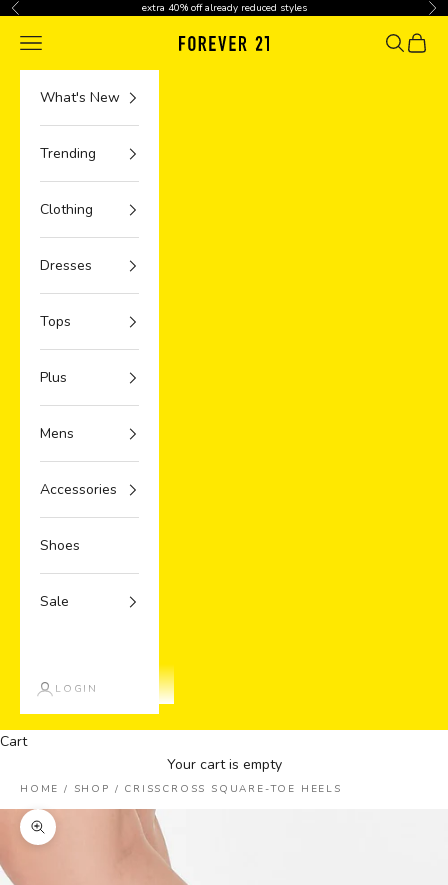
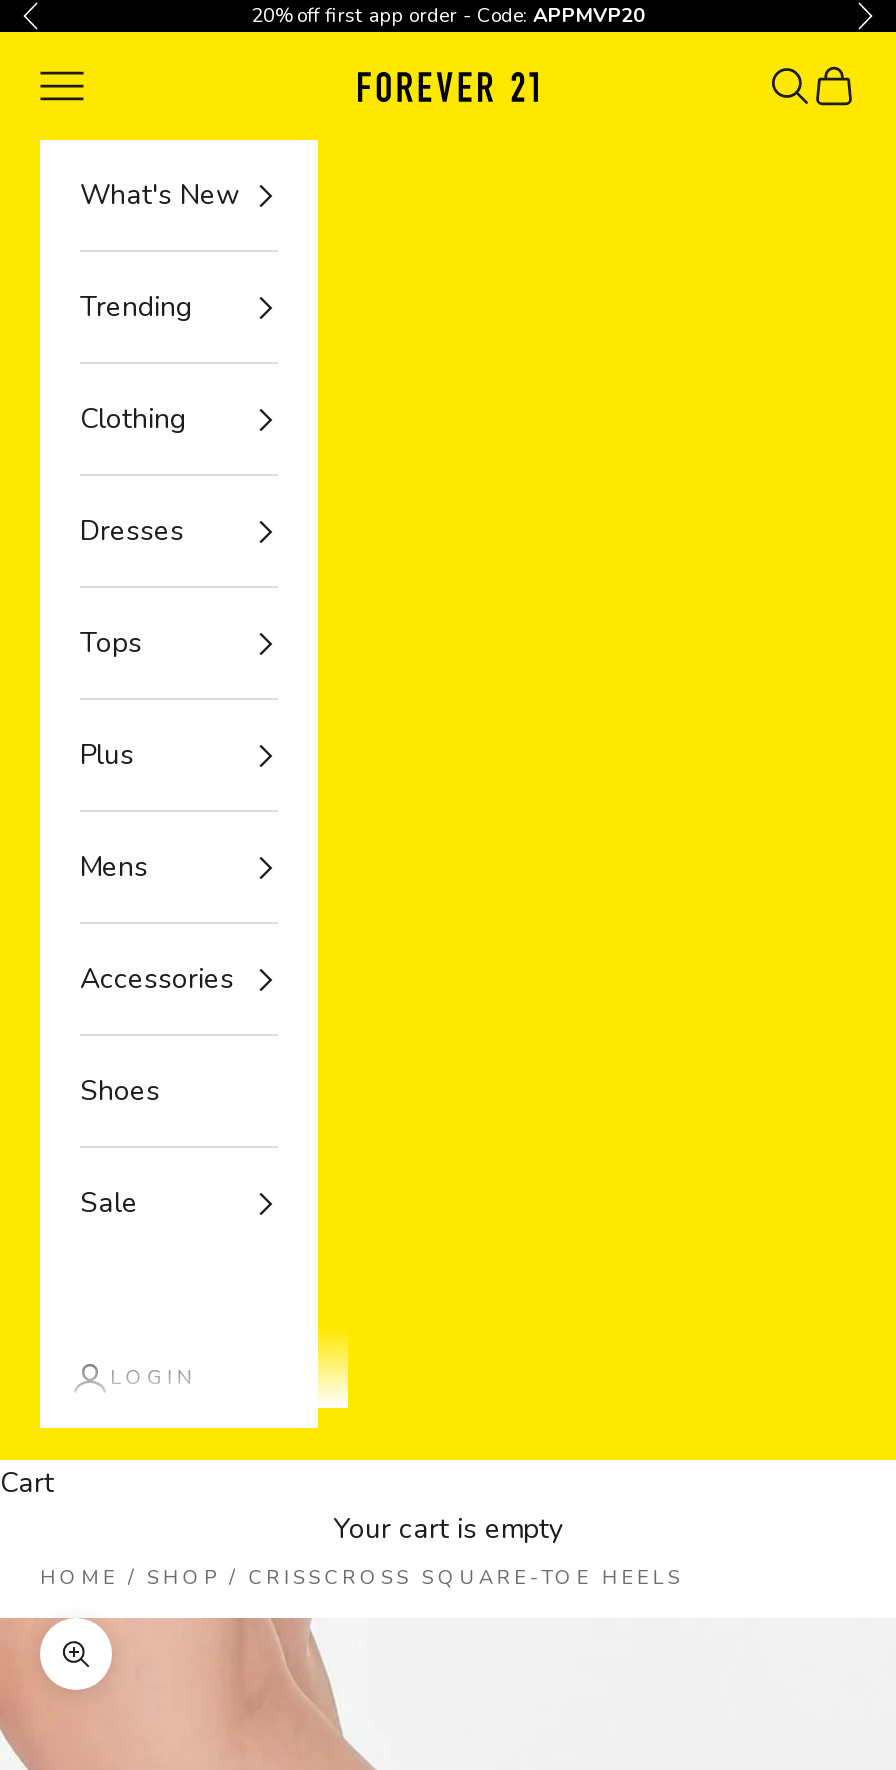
- extra 40% off already reduced styles
+ 20% off first app order - Code: APPMVP20
